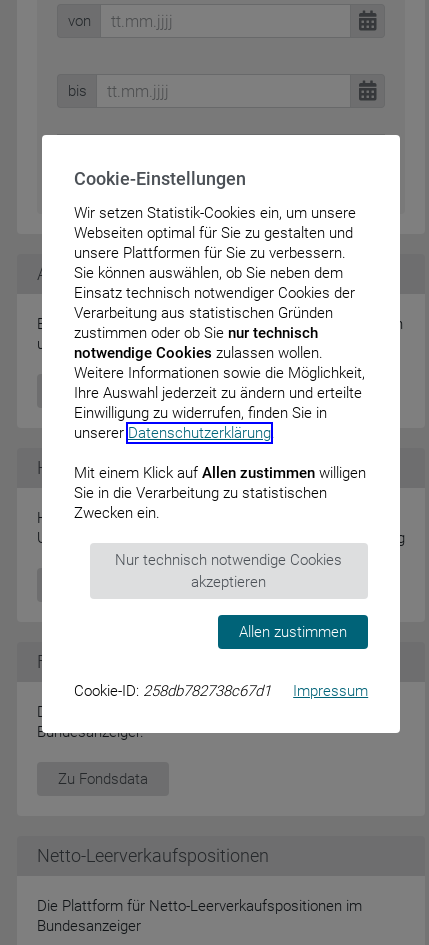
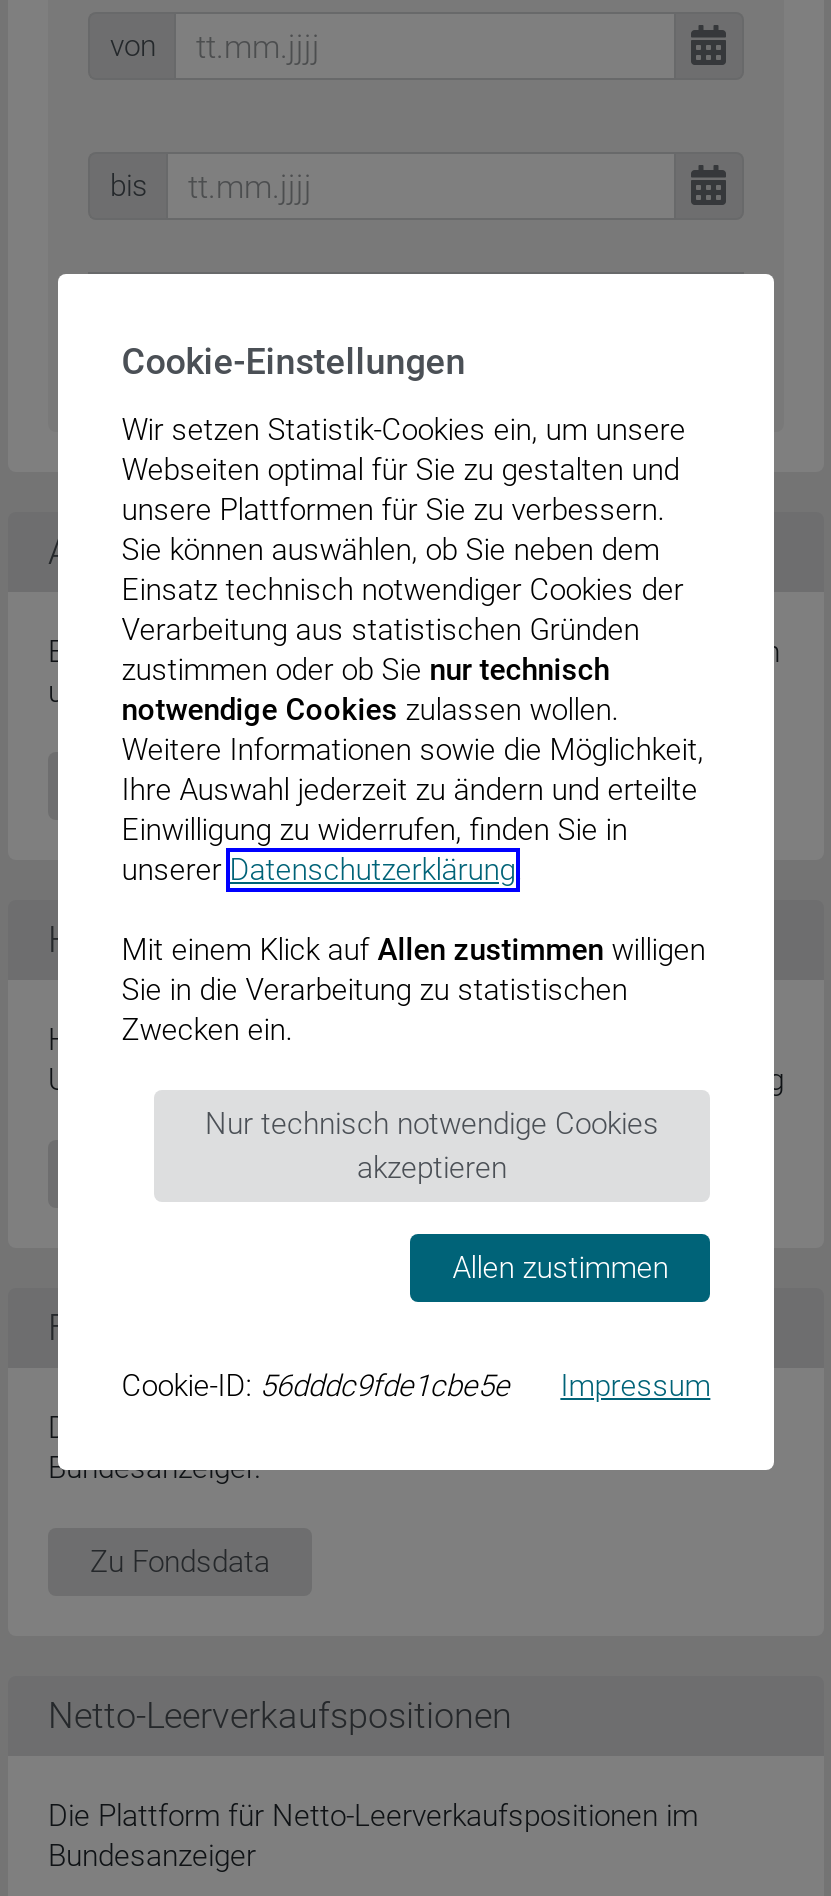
- Cookie-ID: 258db782738c67d1
+ Cookie-ID: 56dddc9fde1cbe5e
